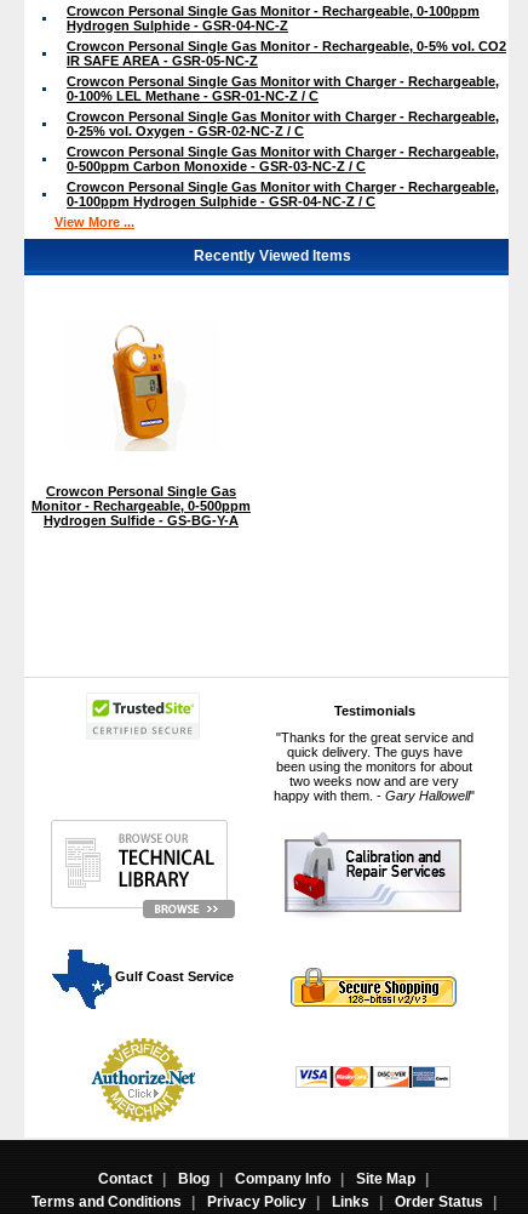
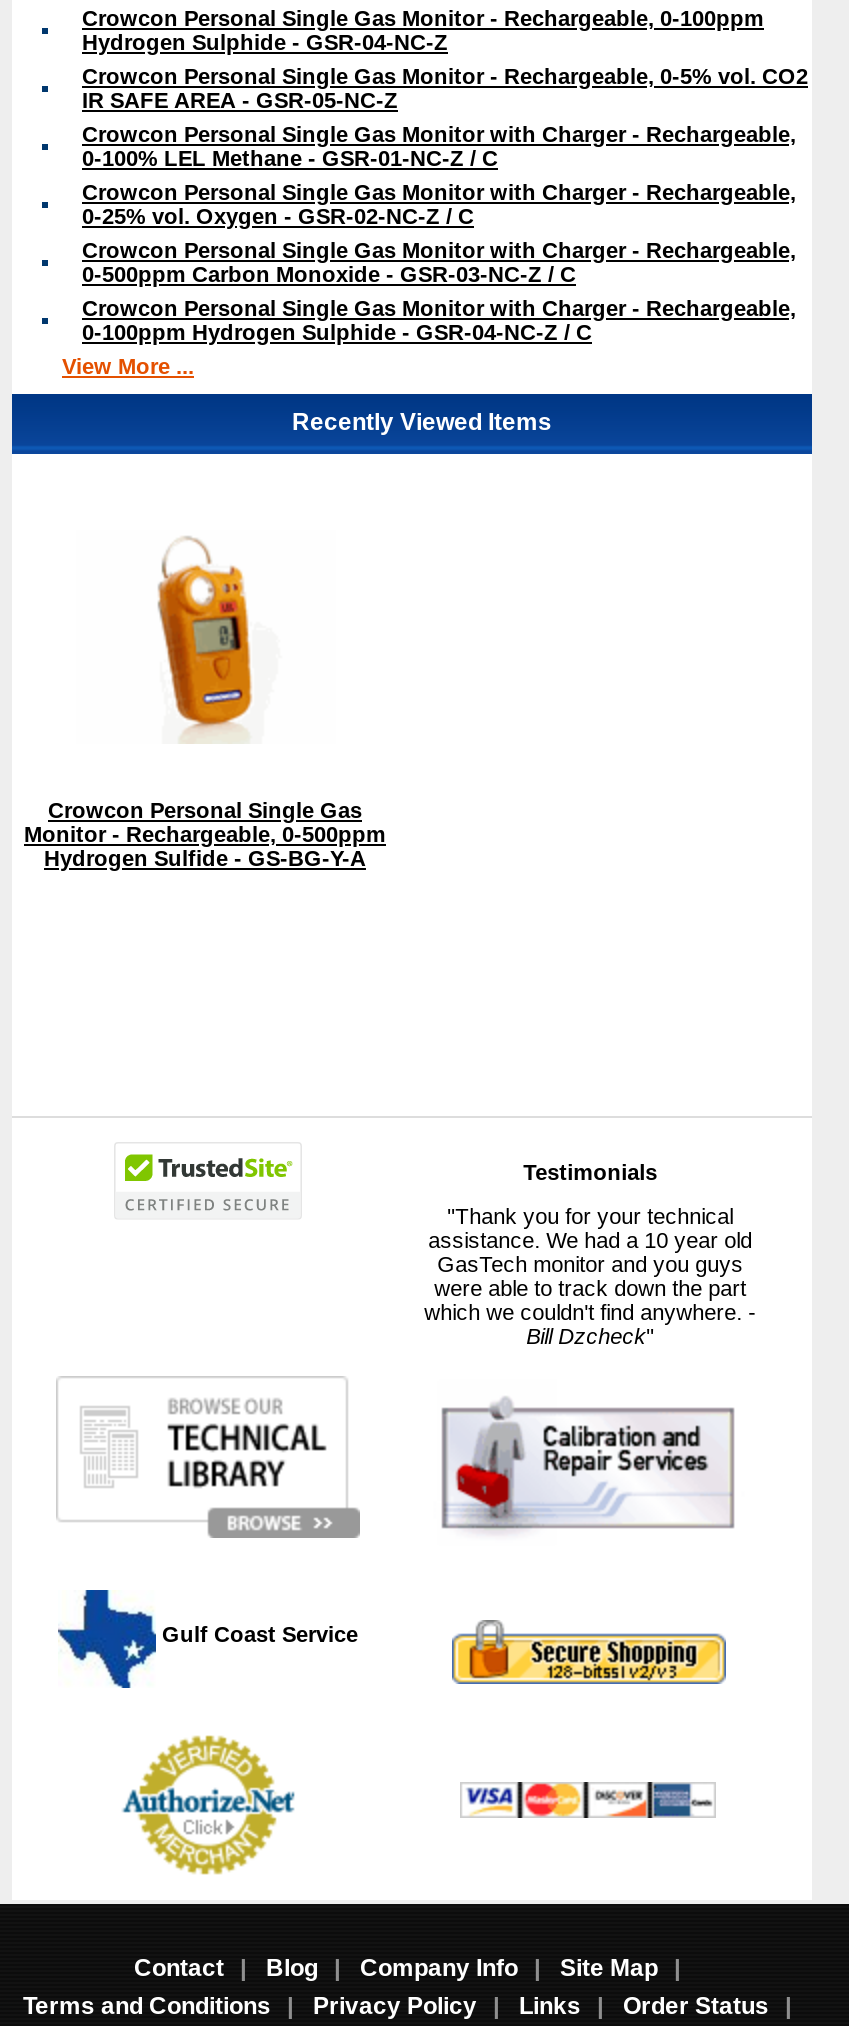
- "Thanks for the great service and
- quick delivery. The guys have
- been using the monitors for about
- two weeks now and are very
- happy with them. - Gary Hallowell"
+ "Thank you for your technical
+ assistance. We had a 10 year old
+ GasTech monitor and you guys
+ were able to track down the part
+ which we couldn't find anywhere. -
+ Bill Dzcheck"
